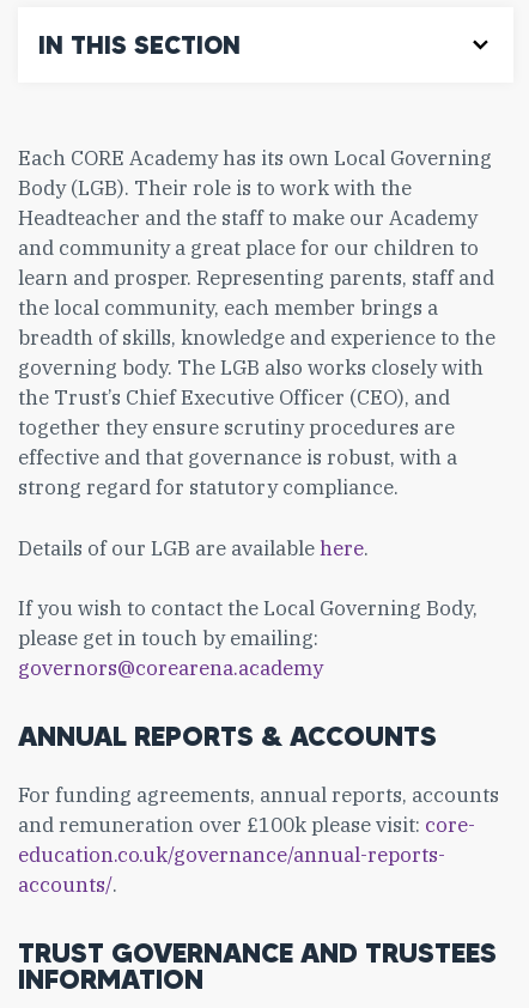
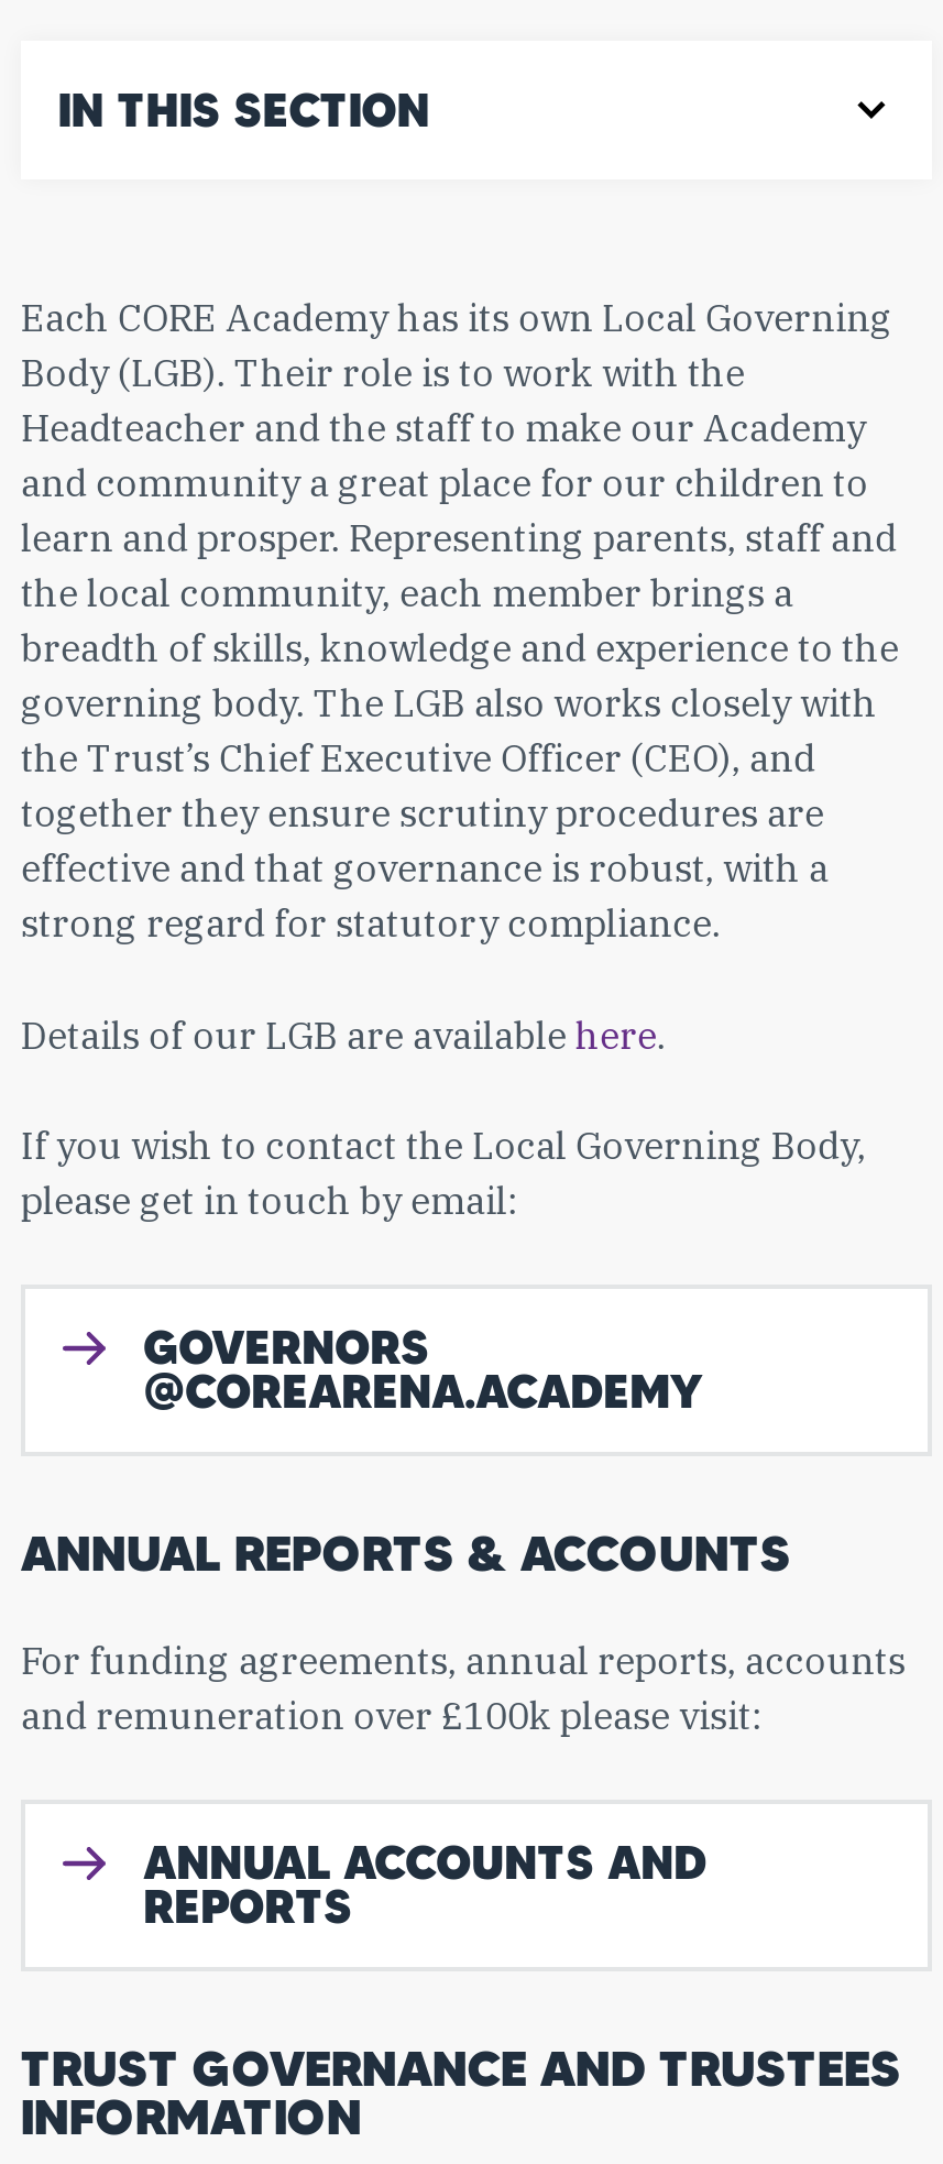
- please get in touch by emailing:
- governors@corearena.academy
+ please get in touch by email:
+ GOVERNORS
+ @COREARENA.ACADEMY

- and remuneration over £100k please visit: core-
- education.co.uk/governance/annual-reports-
- accounts/.
+ and remuneration over £100k please visit:
+ ANNUAL ACCOUNTS AND
+ REPORTS
